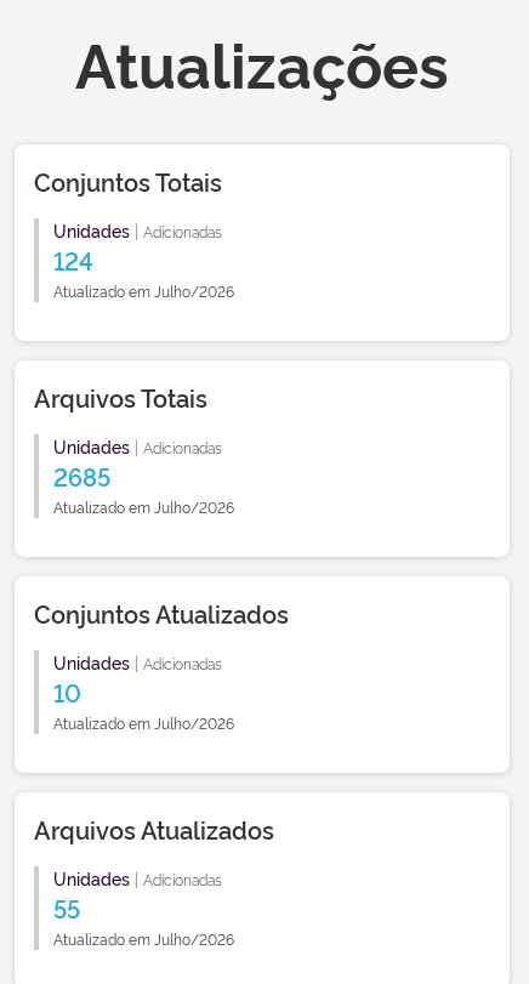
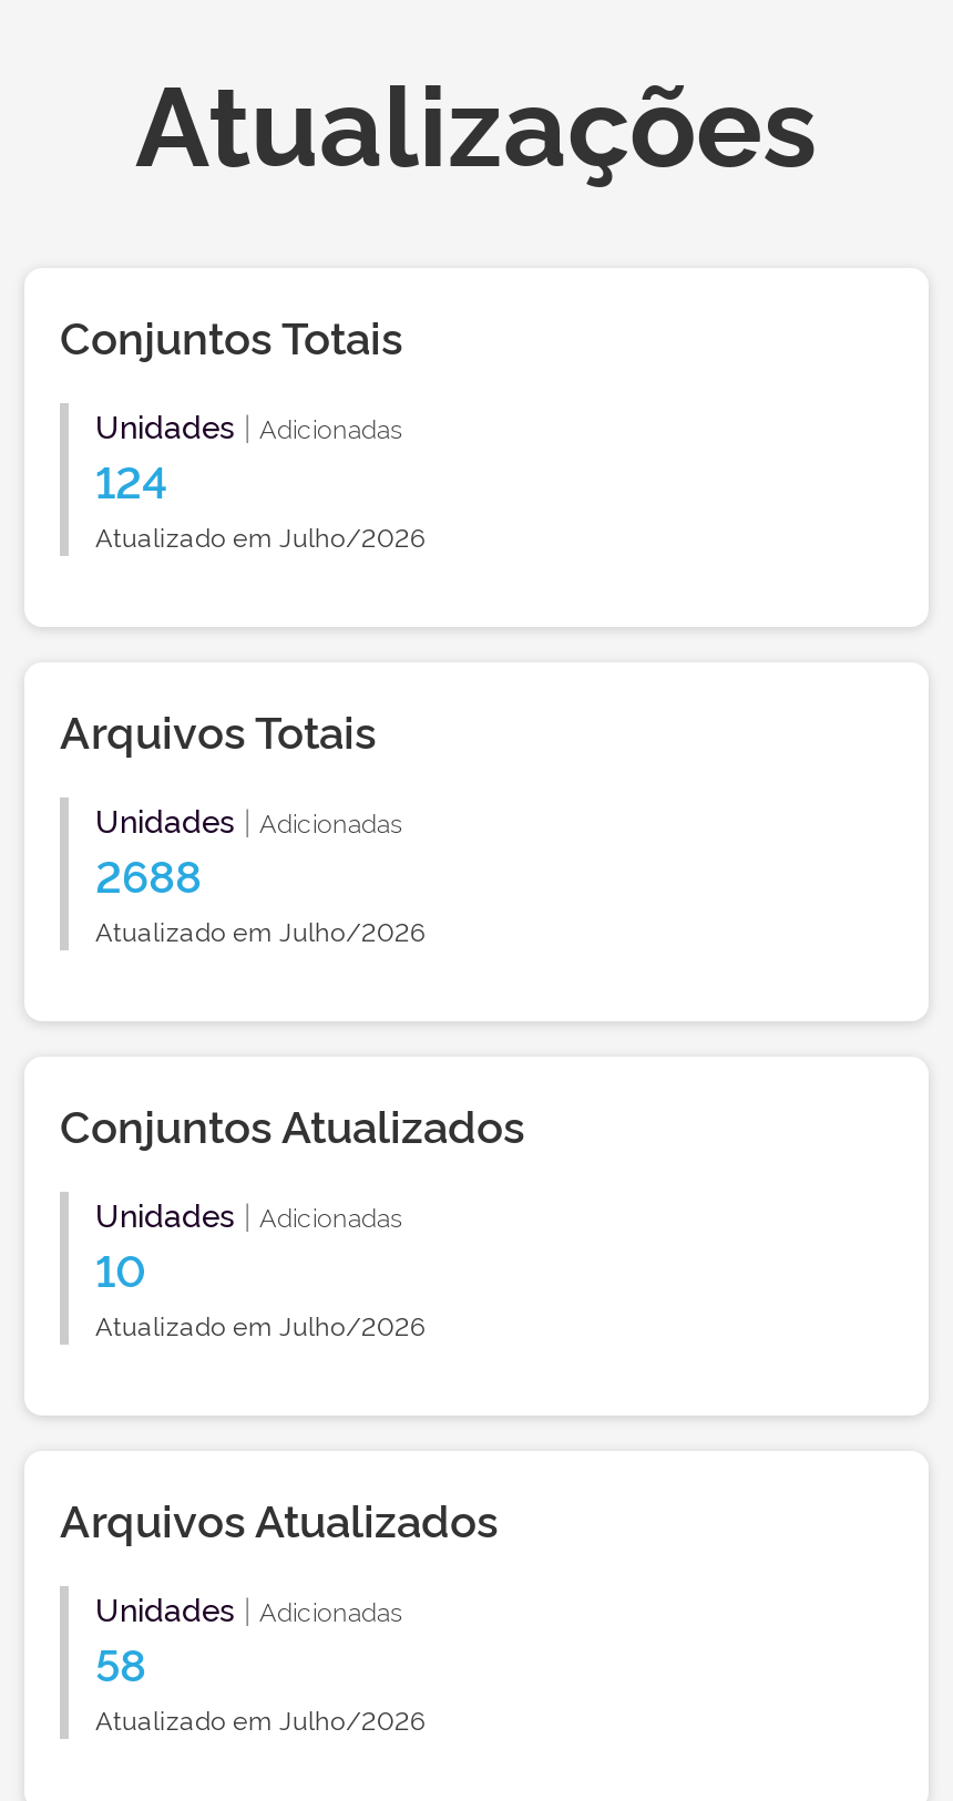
- 2685
+ 2688

- 55
+ 58
